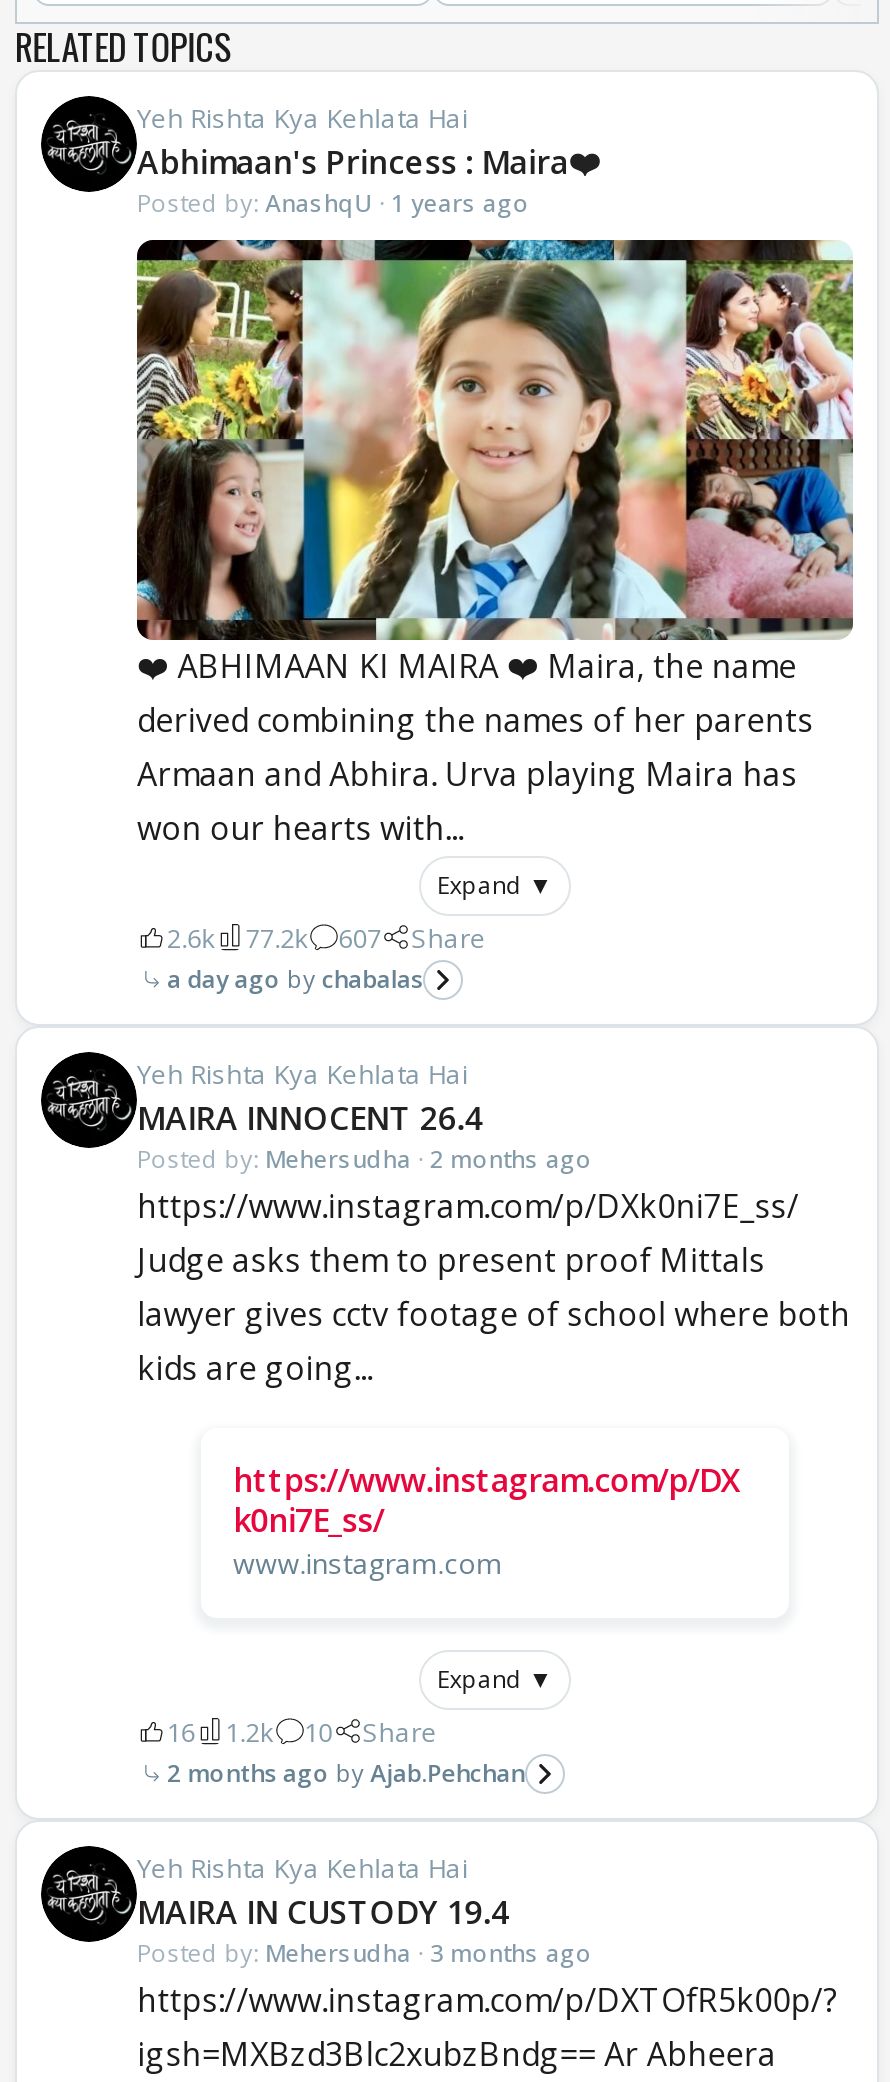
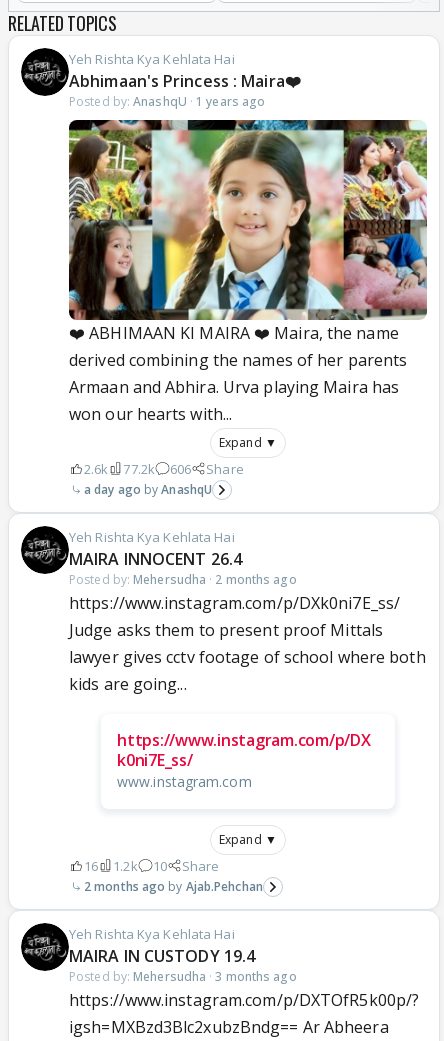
- 2.6k 77.2k 607 Share
+ 2.6k 77.2k 606 Share

- chabalas
+ AnashqU
